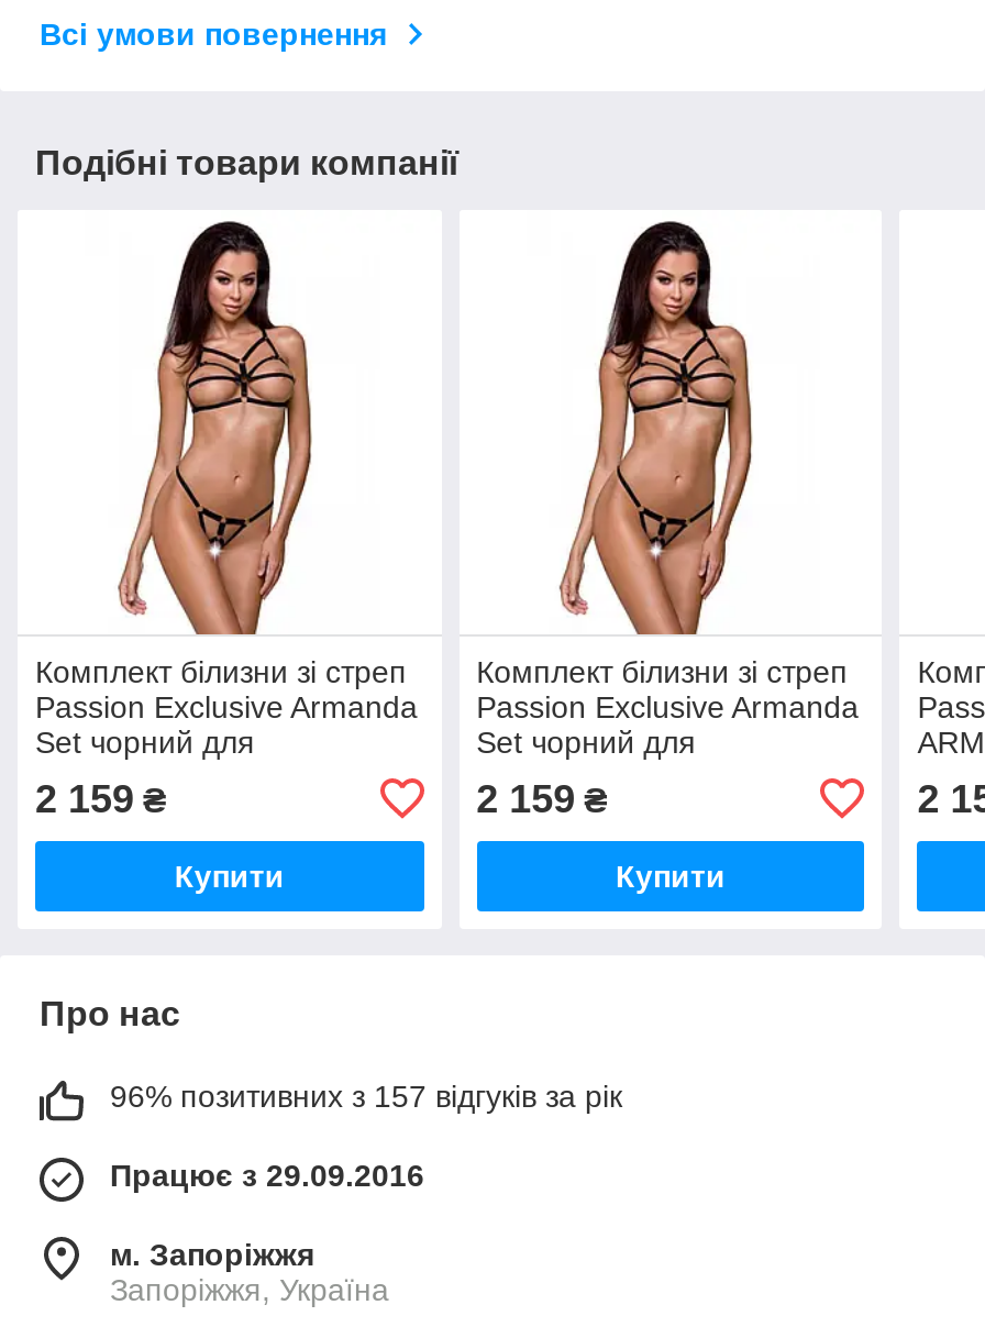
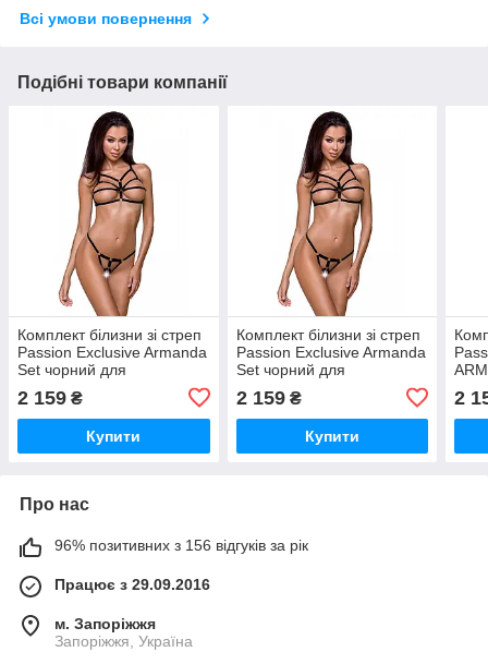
- 96% позитивних з 157 відгуків за рік
+ 96% позитивних з 156 відгуків за рік
